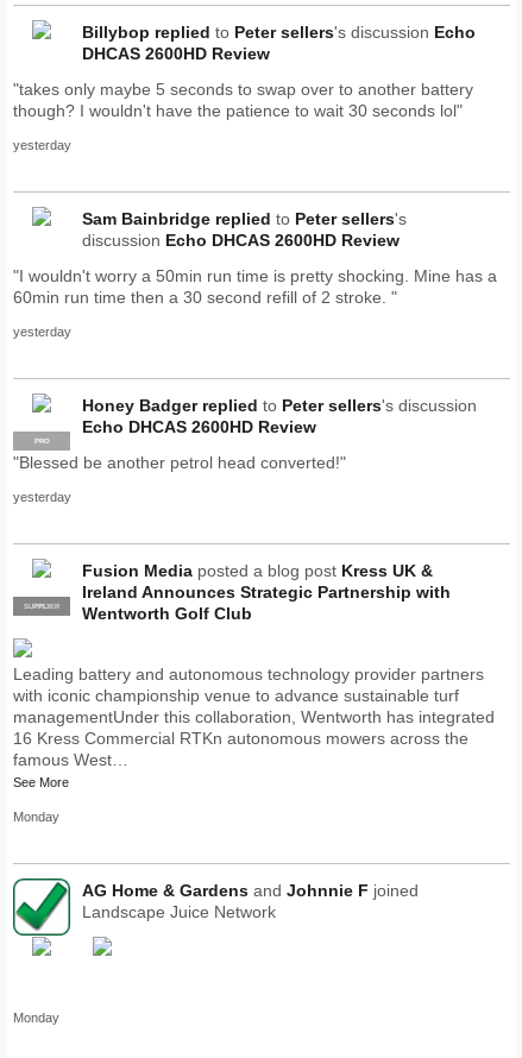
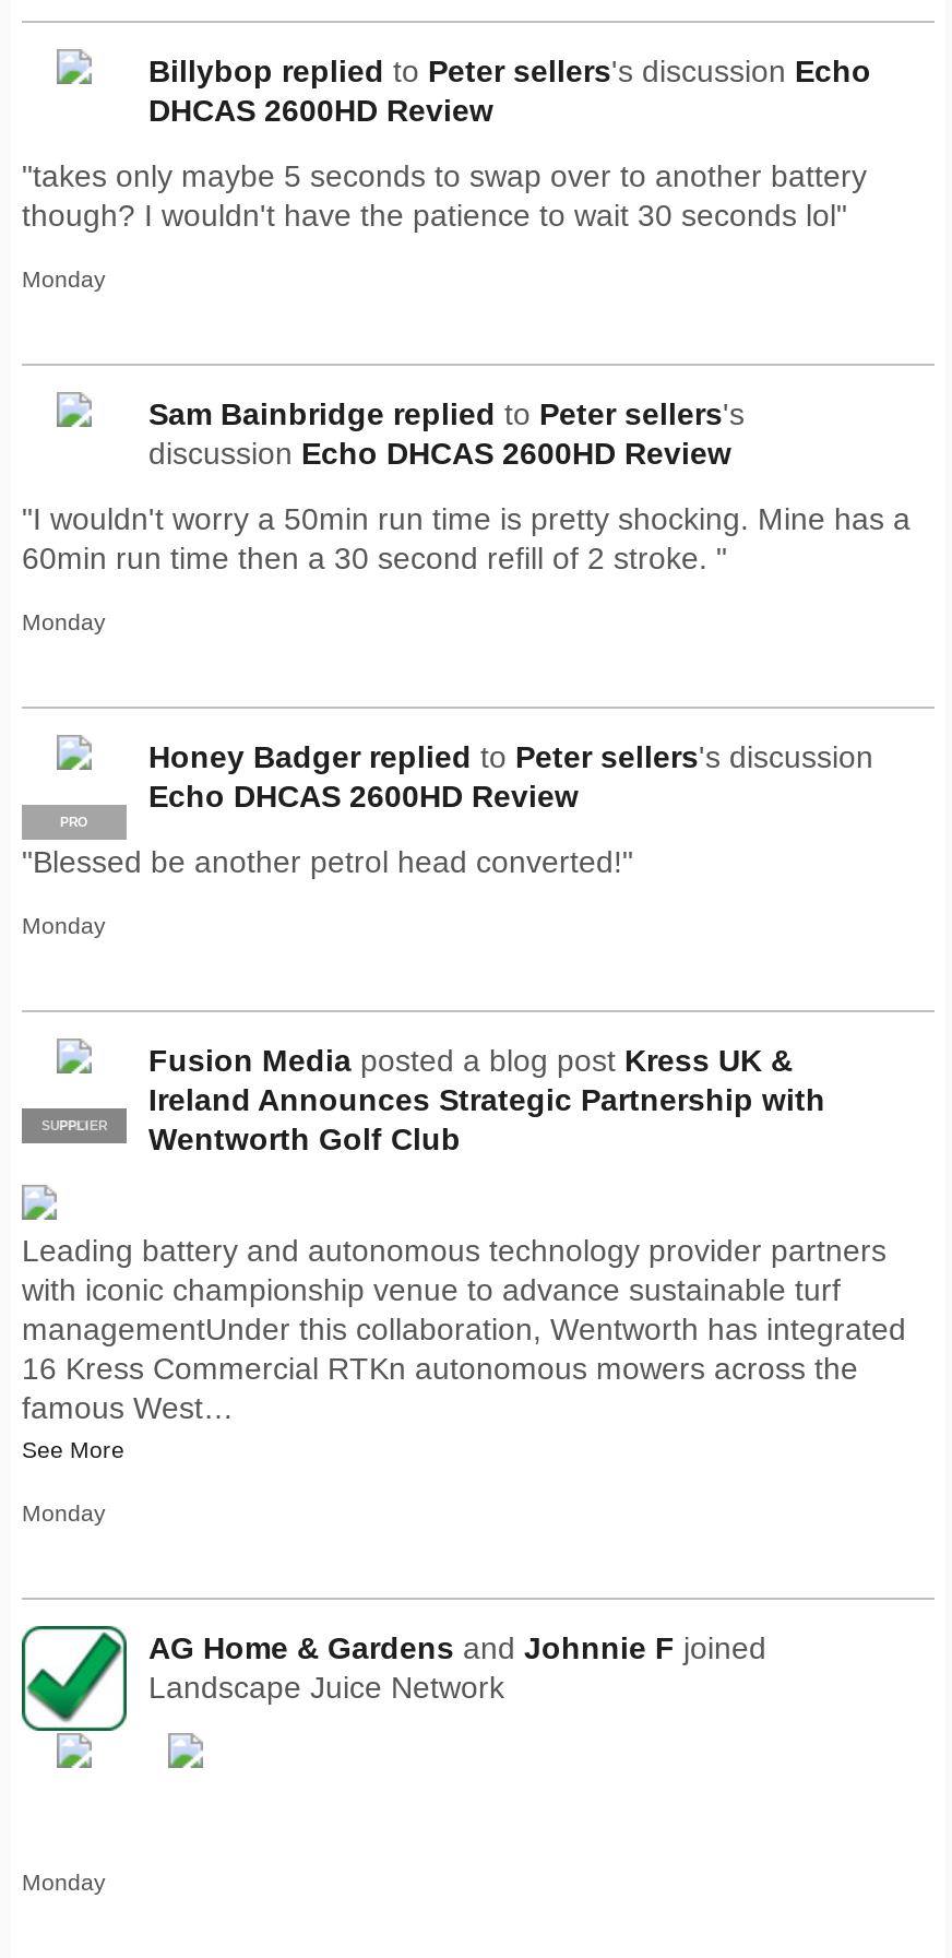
- yesterday
+ Monday

- yesterday
+ Monday

- yesterday
+ Monday
